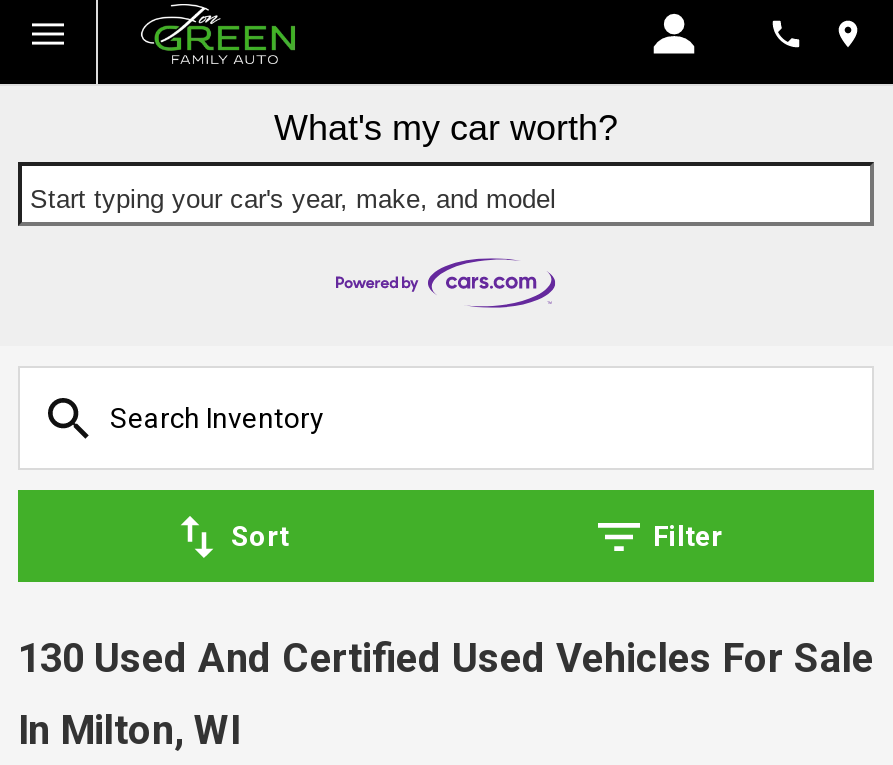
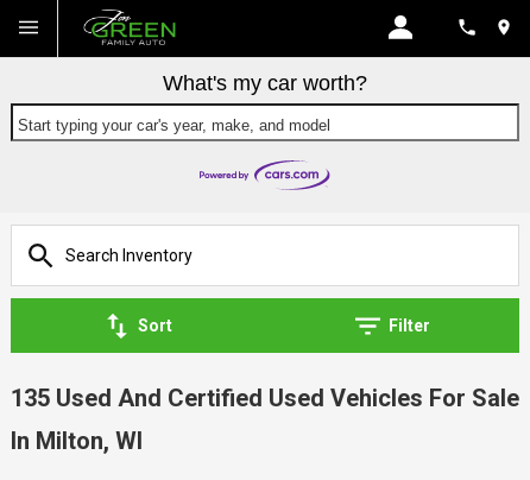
- 130 Used And Certified Used Vehicles For Sale
+ 135 Used And Certified Used Vehicles For Sale
